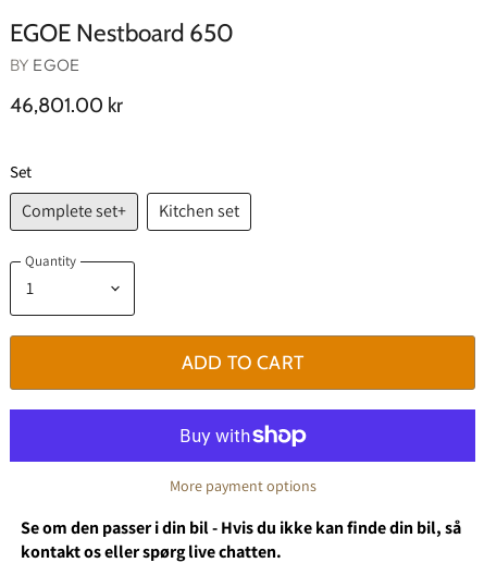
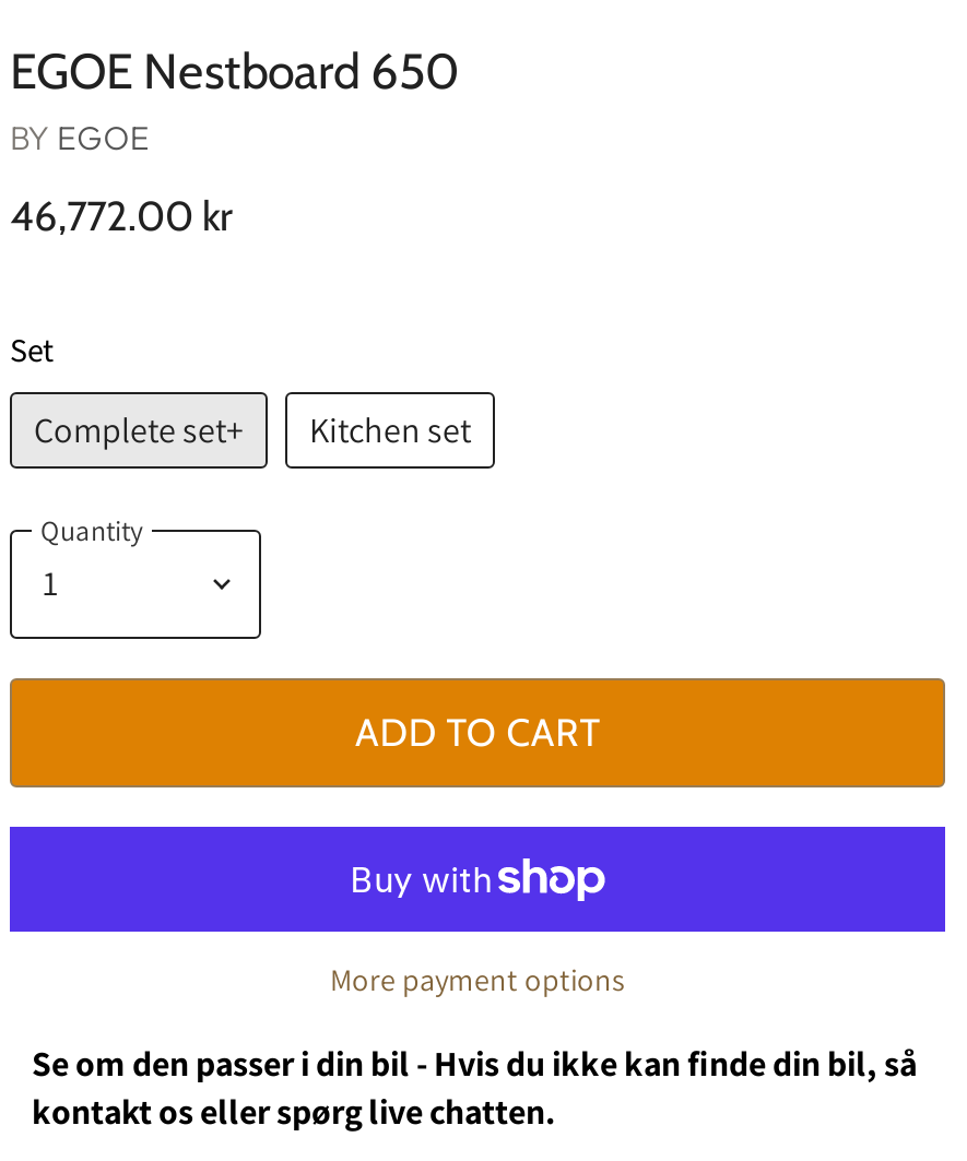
- 46,801.00 kr
+ 46,772.00 kr
